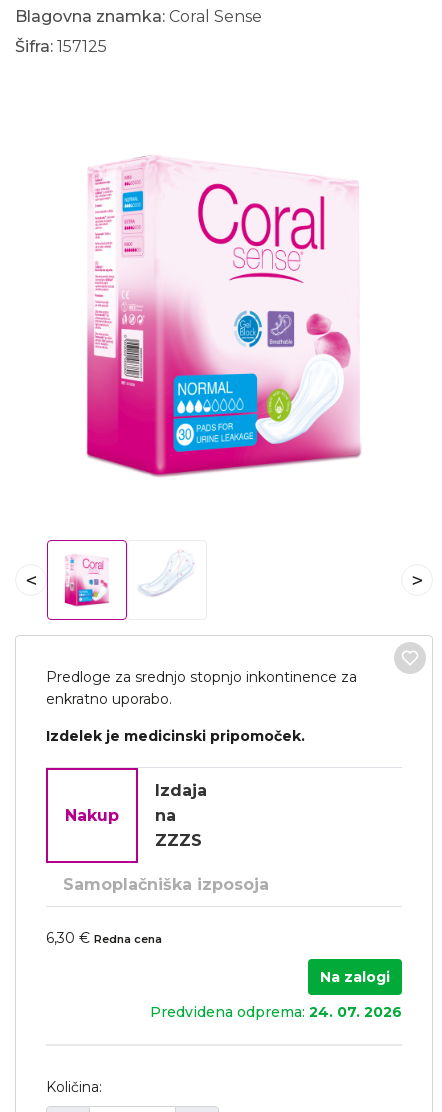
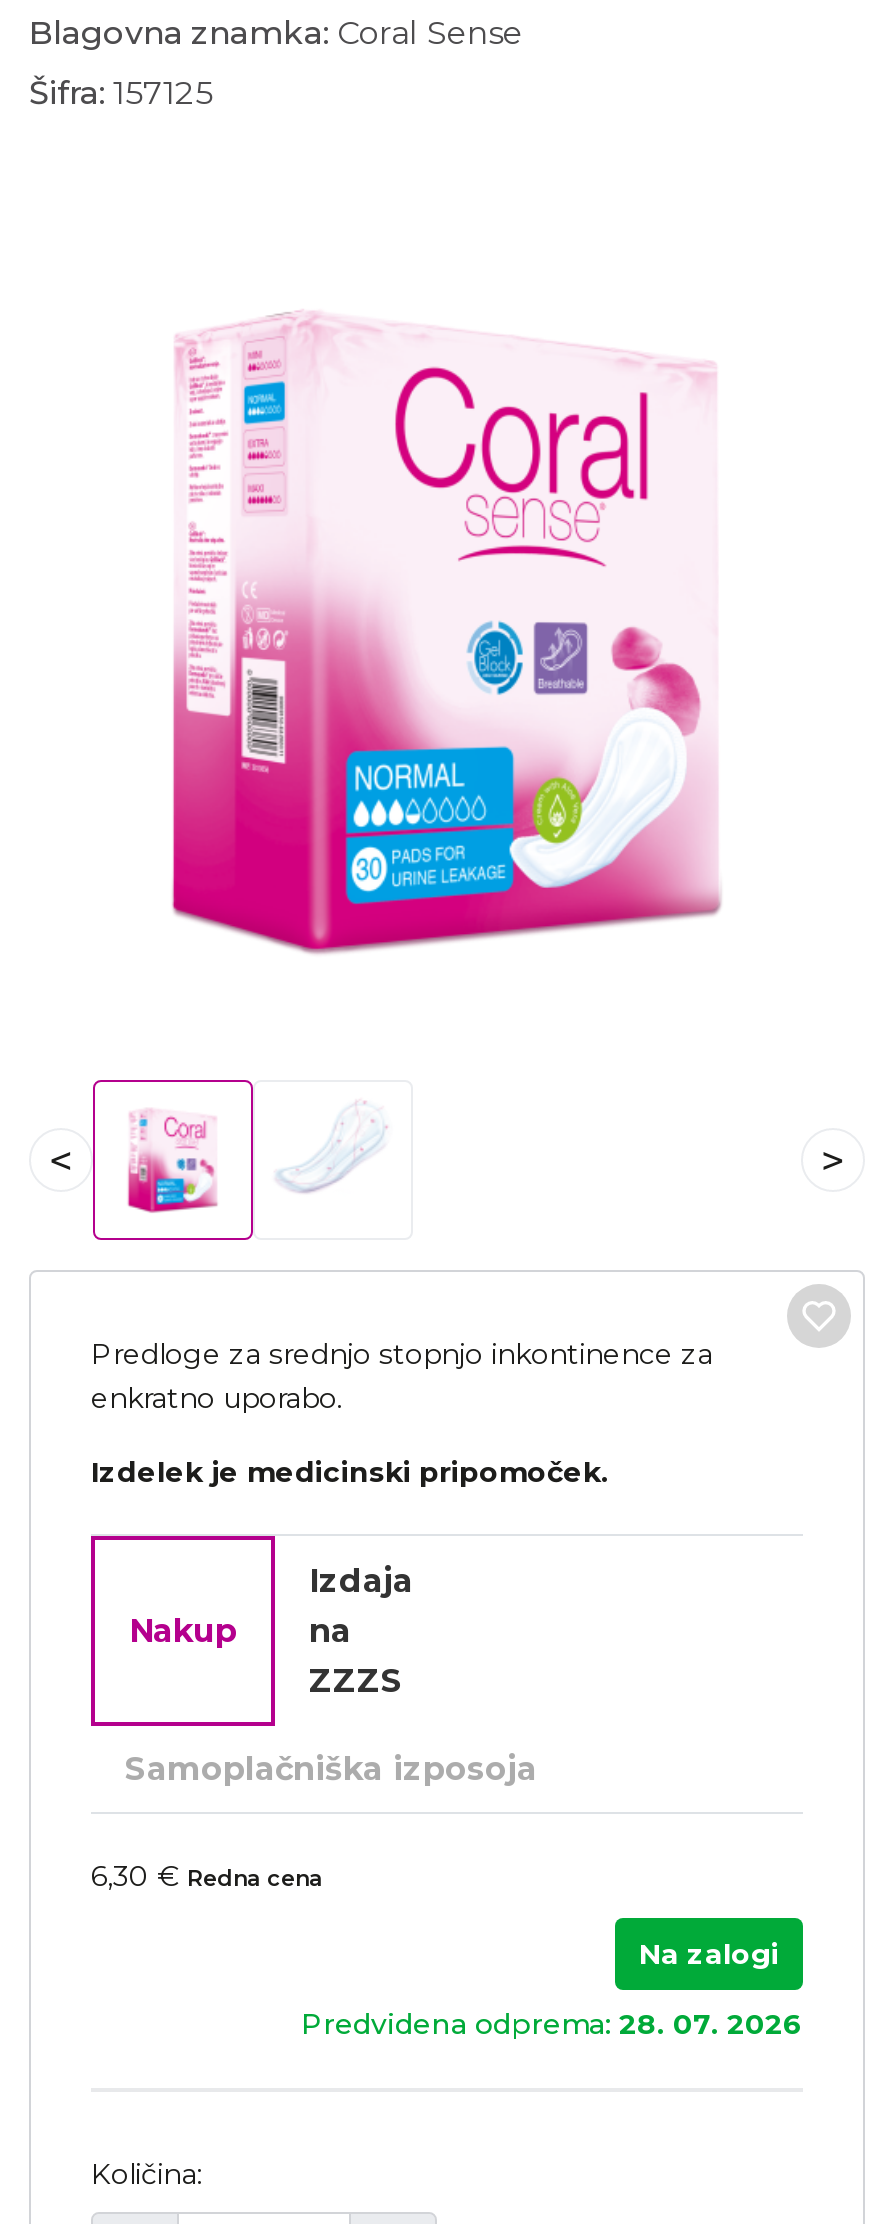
- Predvidena odprema: 24. 07. 2026
+ Predvidena odprema: 28. 07. 2026
